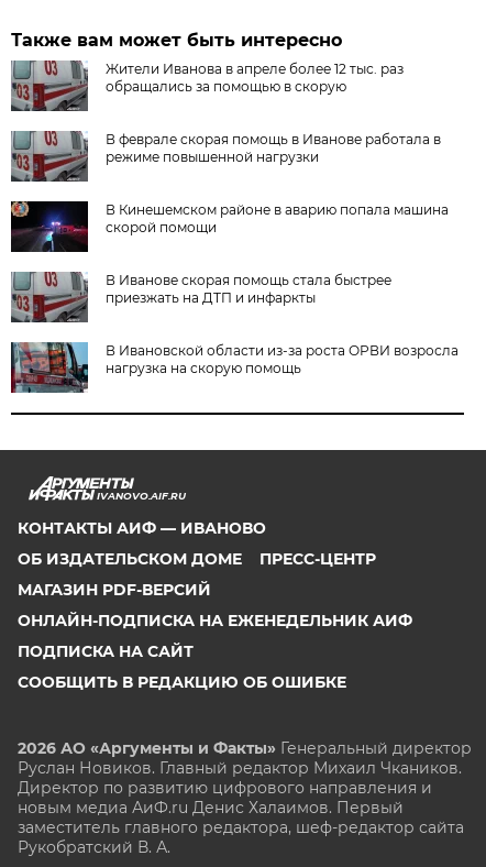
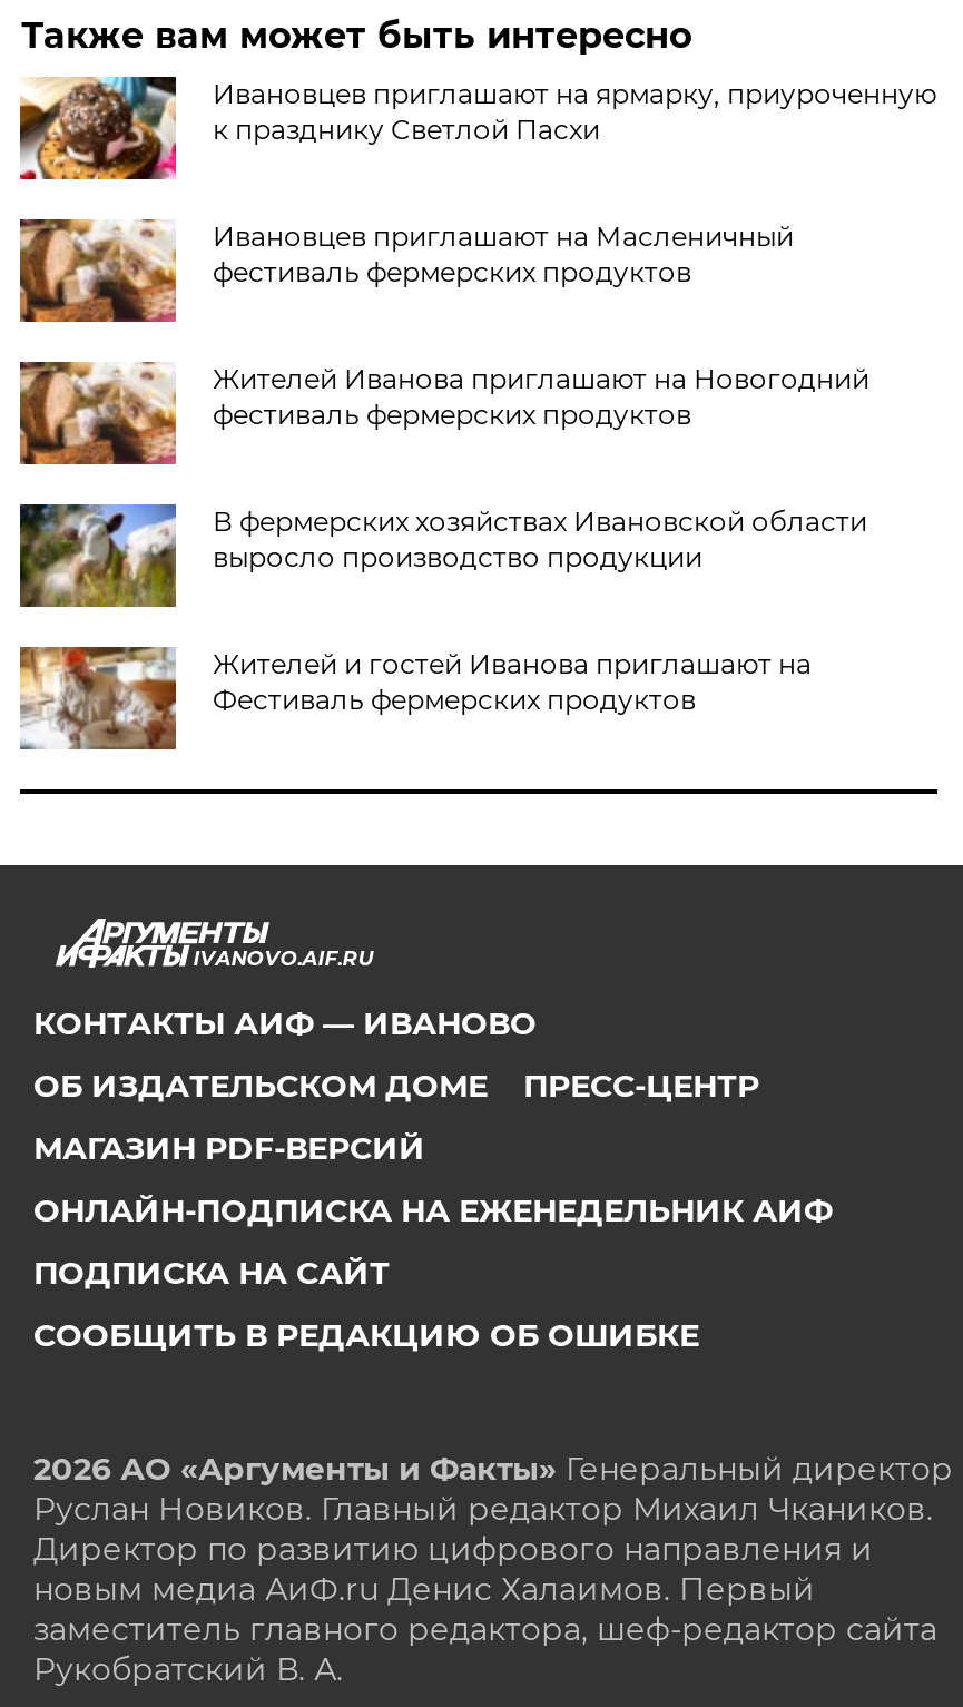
- [image]
- Жители Иванова в апреле более 12 тыс. раз
- обращались за помощью в скорую
+ [image]
+ Ивановцев приглашают на ярмарку, приуроченную
+ к празднику Светлой Пасхи

- [image]
- В феврале скорая помощь в Иванове работала в
- режиме повышенной нагрузки
+ [image]
+ Ивановцев приглашают на Масленичный
+ фестиваль фермерских продуктов

- [image]
- В Кинешемском районе в аварию попала машина
- скорой помощи
+ [image]
+ Жителей Иванова приглашают на Новогодний
+ фестиваль фермерских продуктов

- [image]
- В Иванове скорая помощь стала быстрее
- приезжать на ДТП и инфаркты
+ [image]
+ В фермерских хозяйствах Ивановской области
+ выросло производство продукции

- [image]
- В Ивановской области из-за роста ОРВИ возросла
- нагрузка на скорую помощь
+ [image]
+ Жителей и гостей Иванова приглашают на
+ Фестиваль фермерских продуктов
